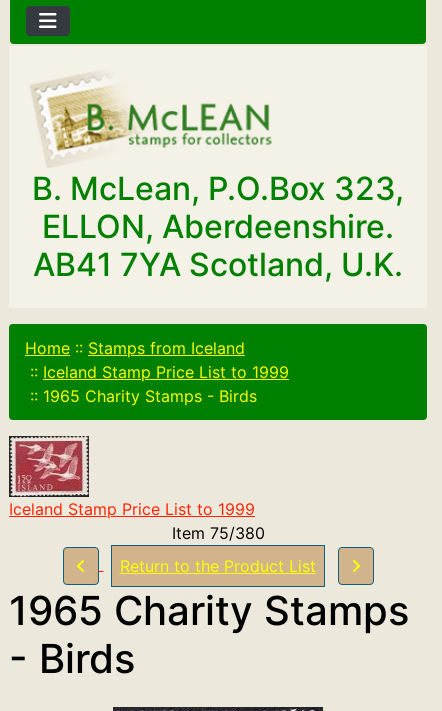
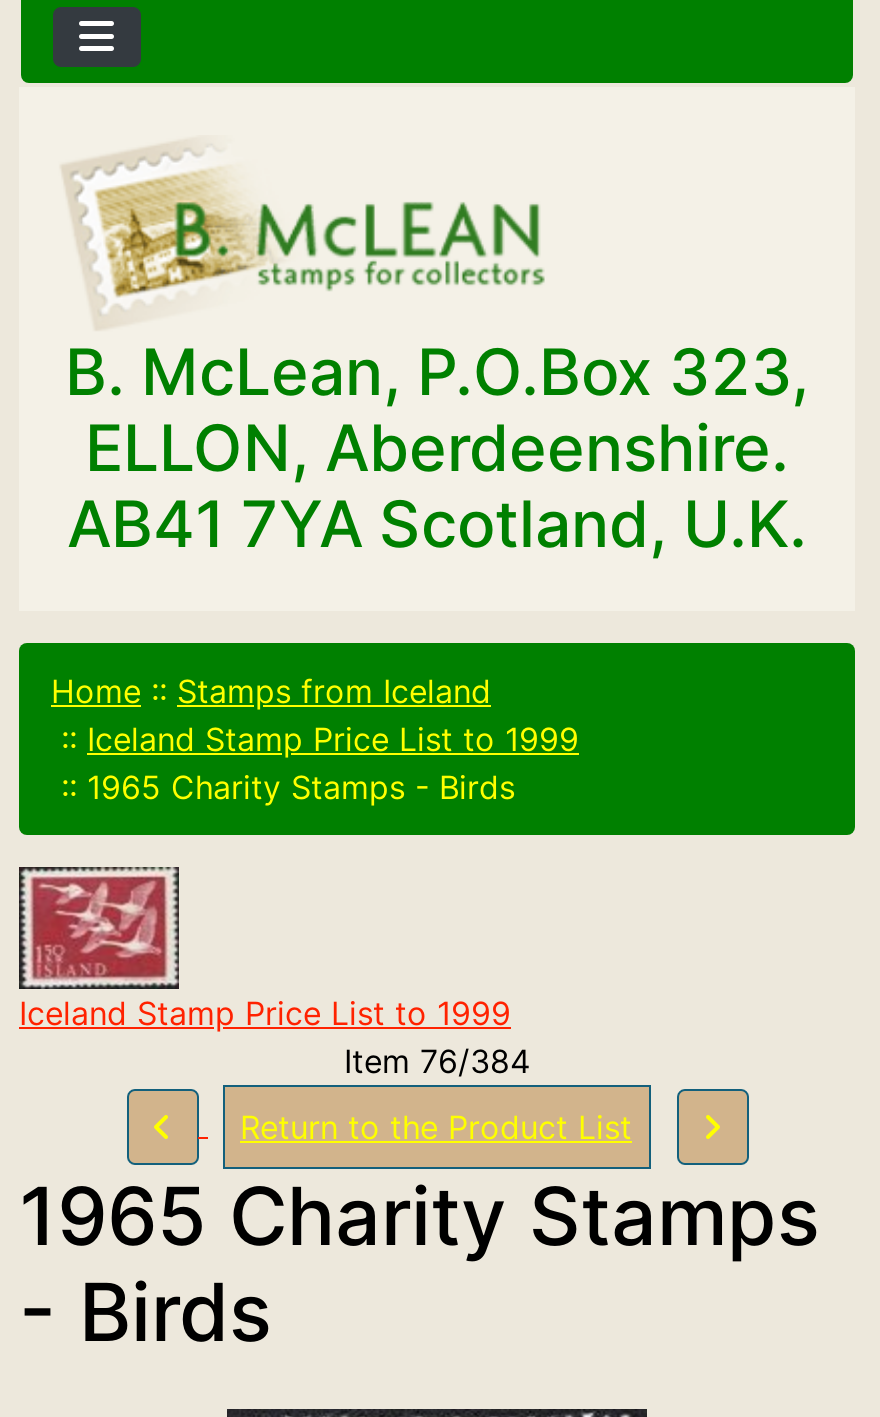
- Item 75/380
+ Item 76/384
